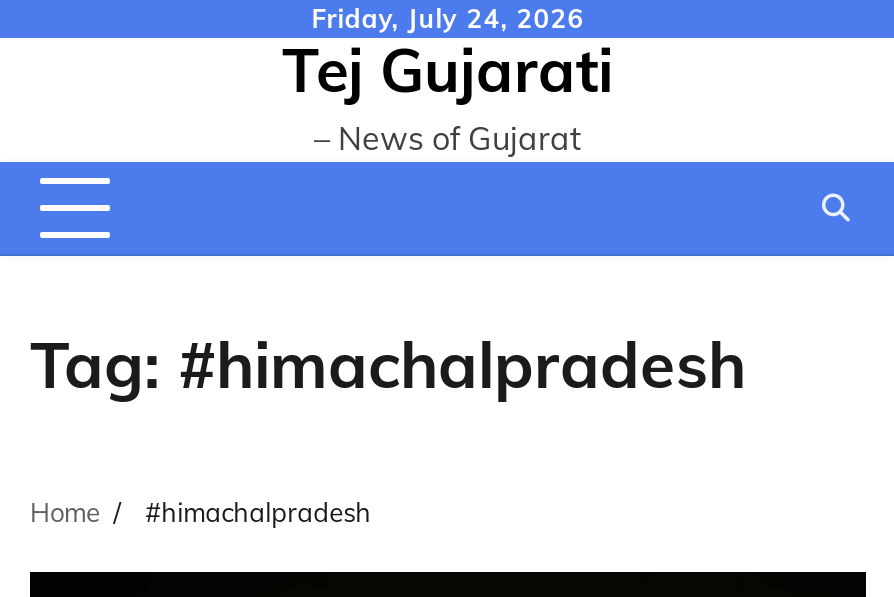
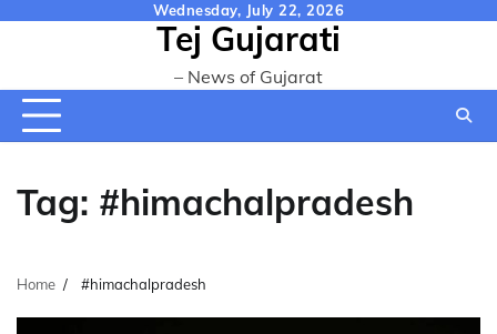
- Friday, July 24, 2026
+ Wednesday, July 22, 2026
